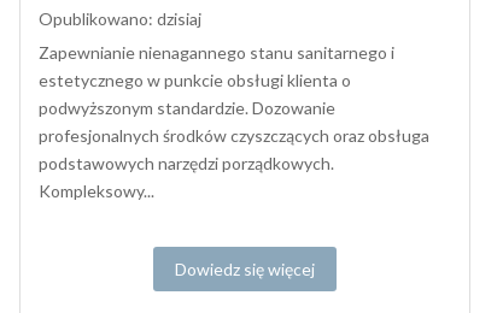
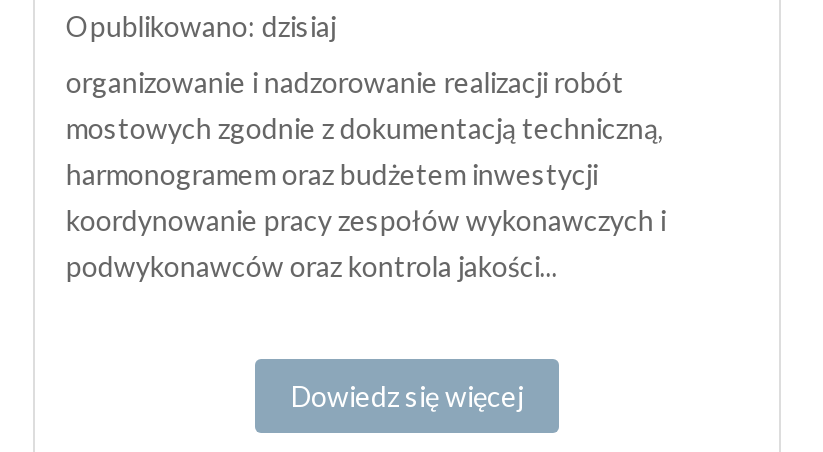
- Zapewnianie nienagannego stanu sanitarnego i
- estetycznego w punkcie obsługi klienta o
- podwyższonym standardzie. Dozowanie
- profesjonalnych środków czyszczących oraz obsługa
- podstawowych narzędzi porządkowych.
- Kompleksowy...
+ organizowanie i nadzorowanie realizacji robót
+ mostowych zgodnie z dokumentacją techniczną,
+ harmonogramem oraz budżetem inwestycji
+ koordynowanie pracy zespołów wykonawczych i
+ podwykonawców oraz kontrola jakości...
